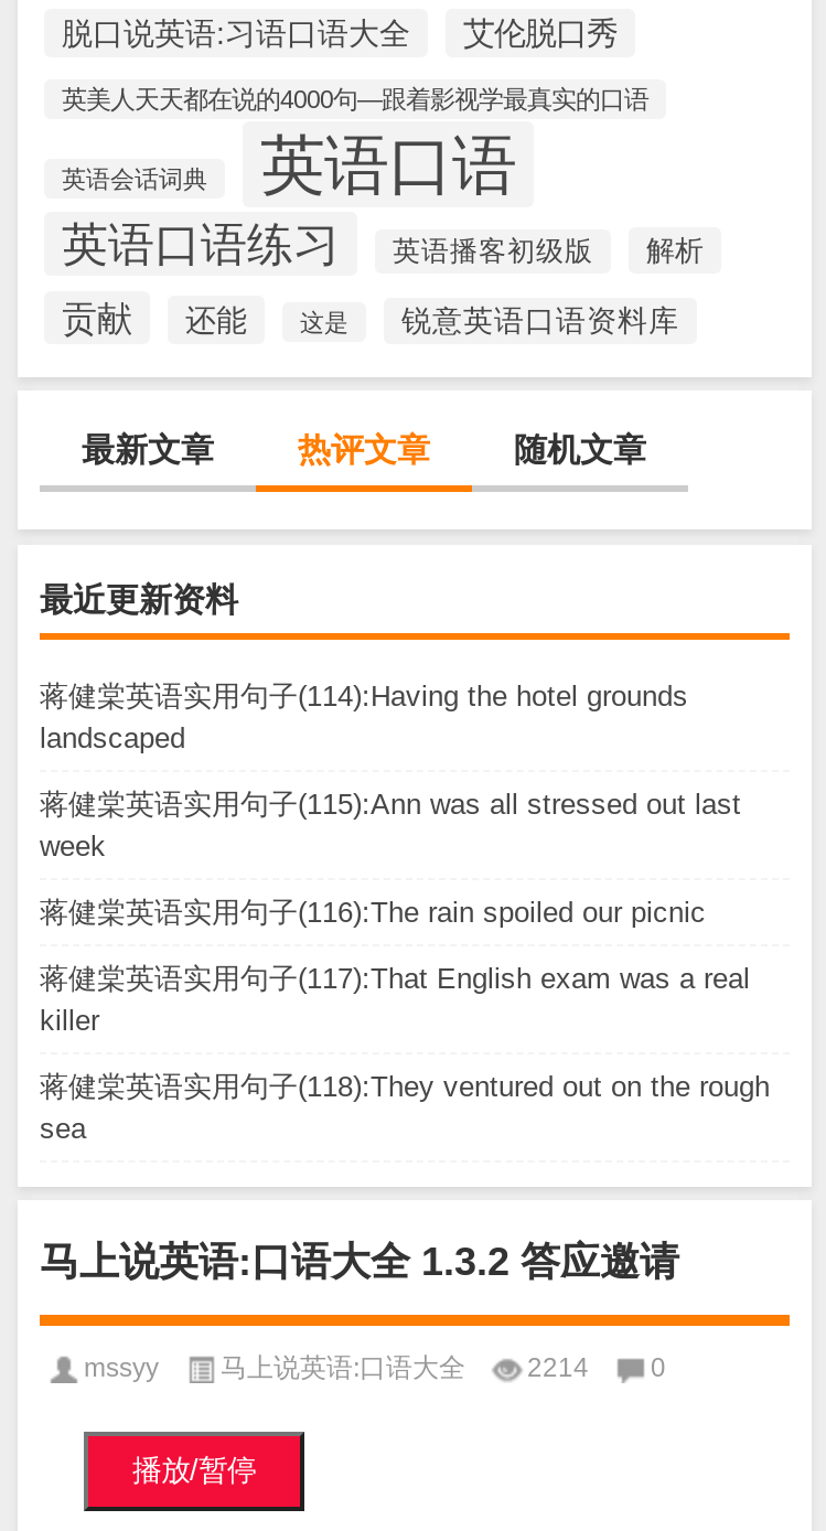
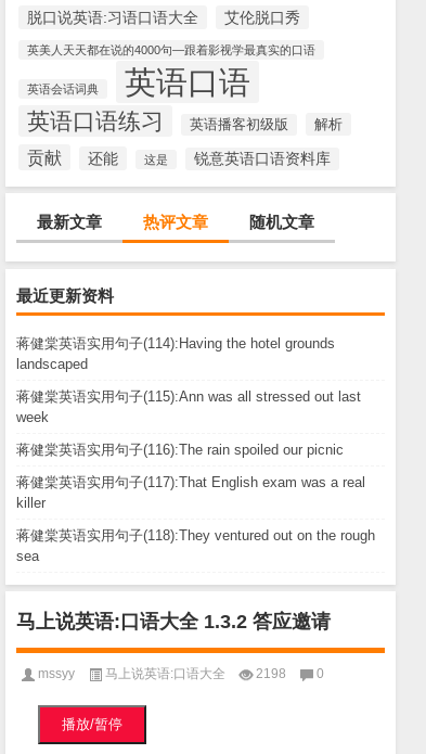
- mssyy 马上说英语:口语大全 2214 0
+ mssyy 马上说英语:口语大全 2198 0
